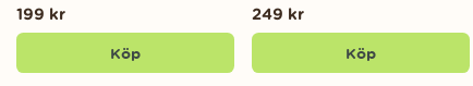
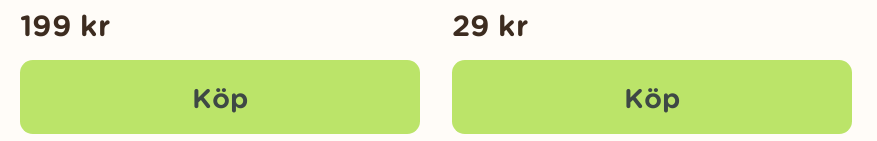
- 249 kr
+ 29 kr
